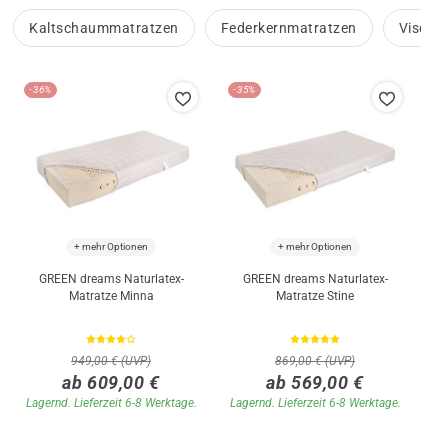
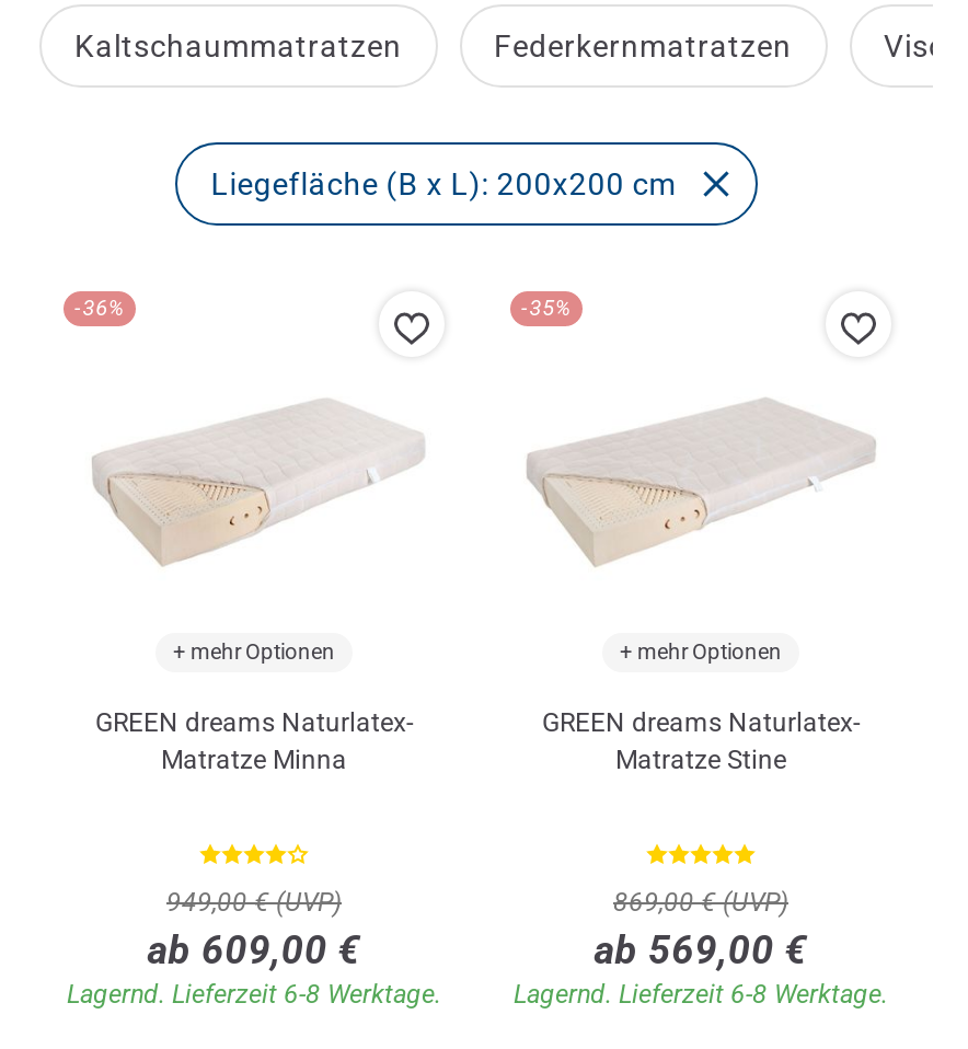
+ Liegefläche (B x L): 200x200 cm
